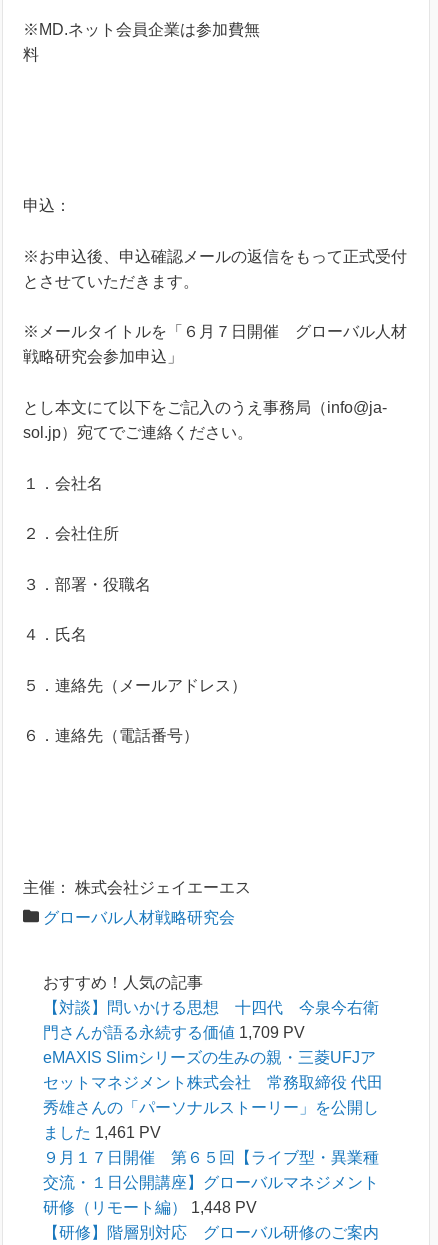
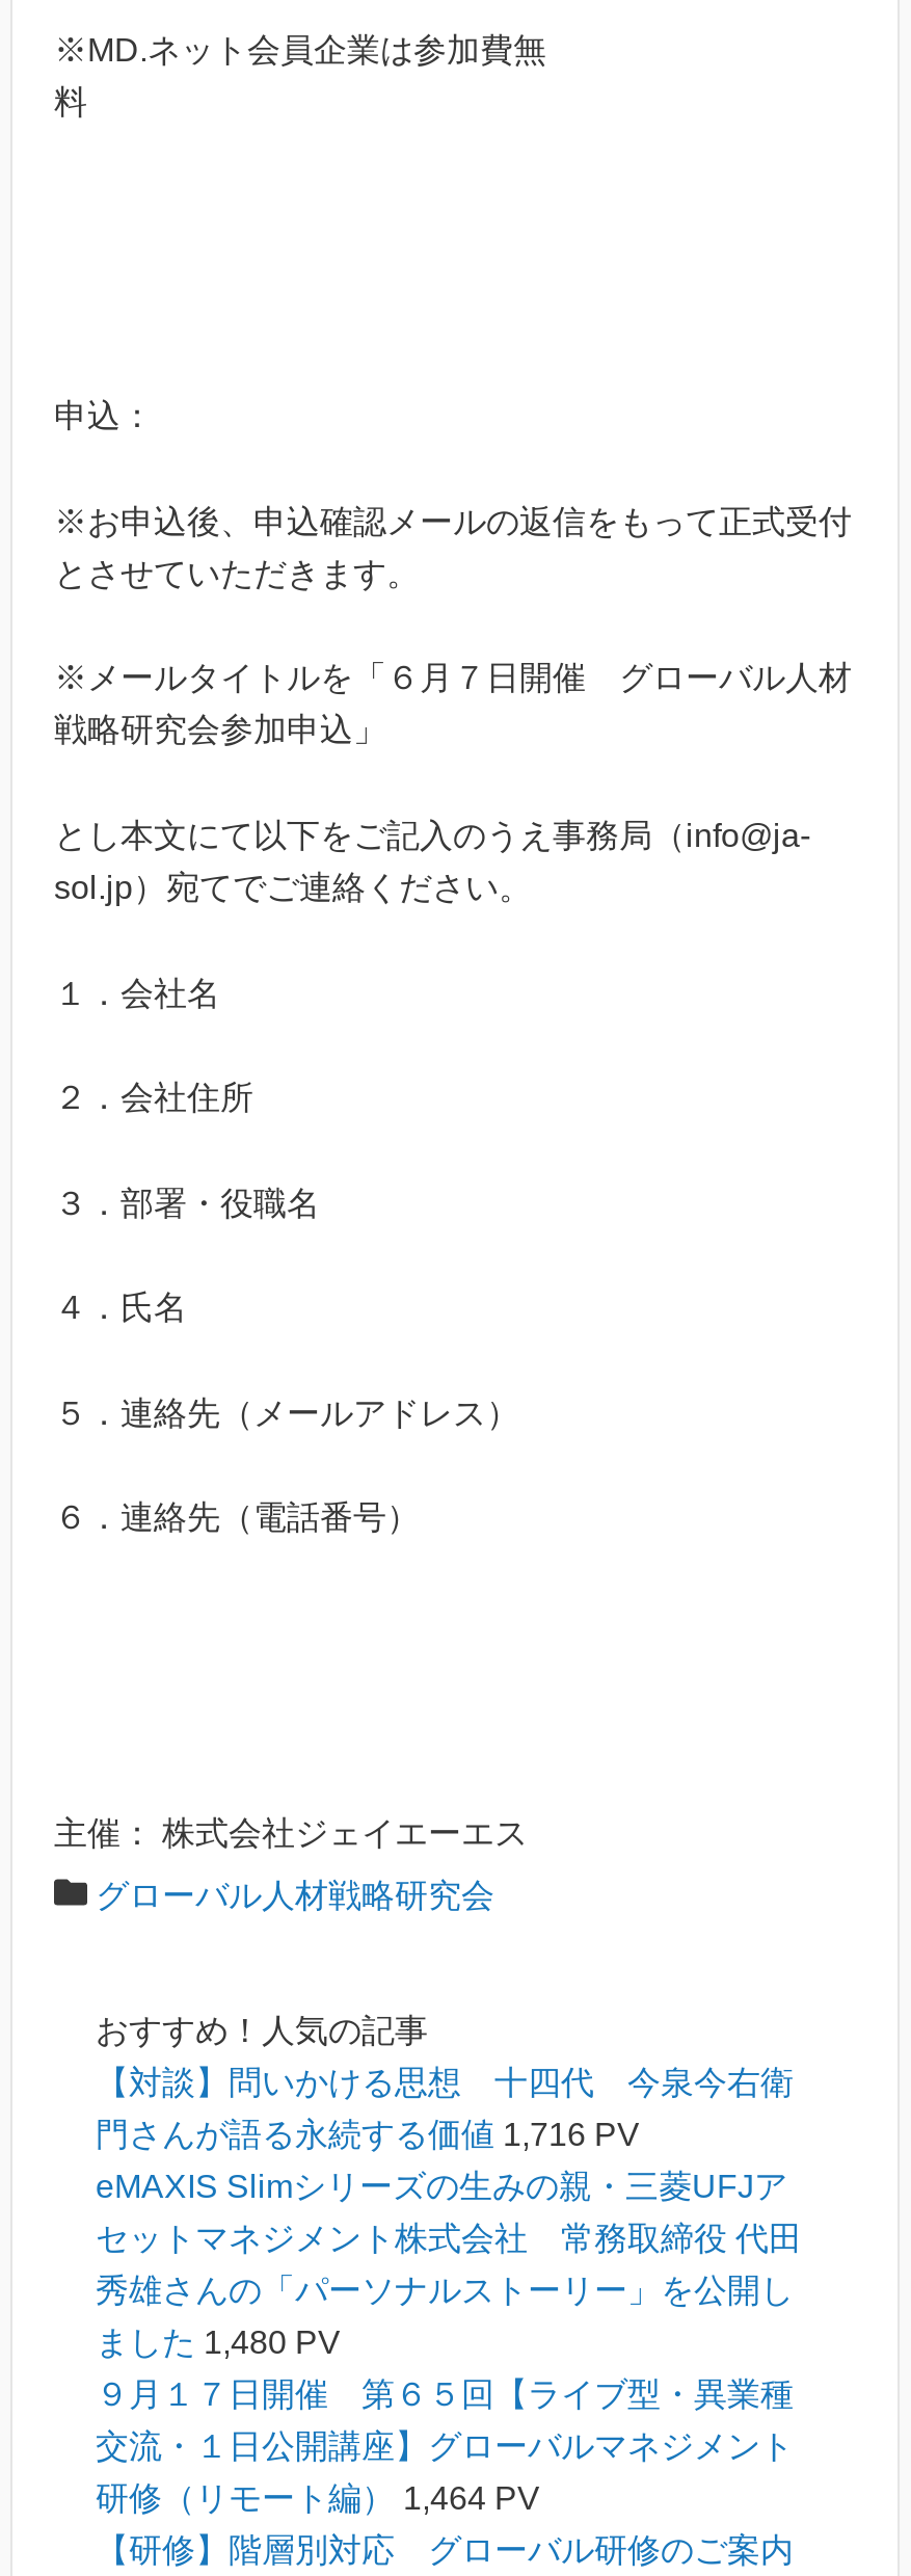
- 門さんが語る永続する価値1,709 PV
+ 門さんが語る永続する価値1,716 PV

- ました1,461 PV
+ ました1,480 PV

- 研修（リモート編）1,448 PV
+ 研修（リモート編）1,464 PV
